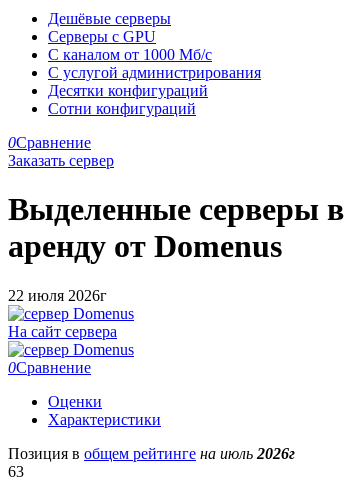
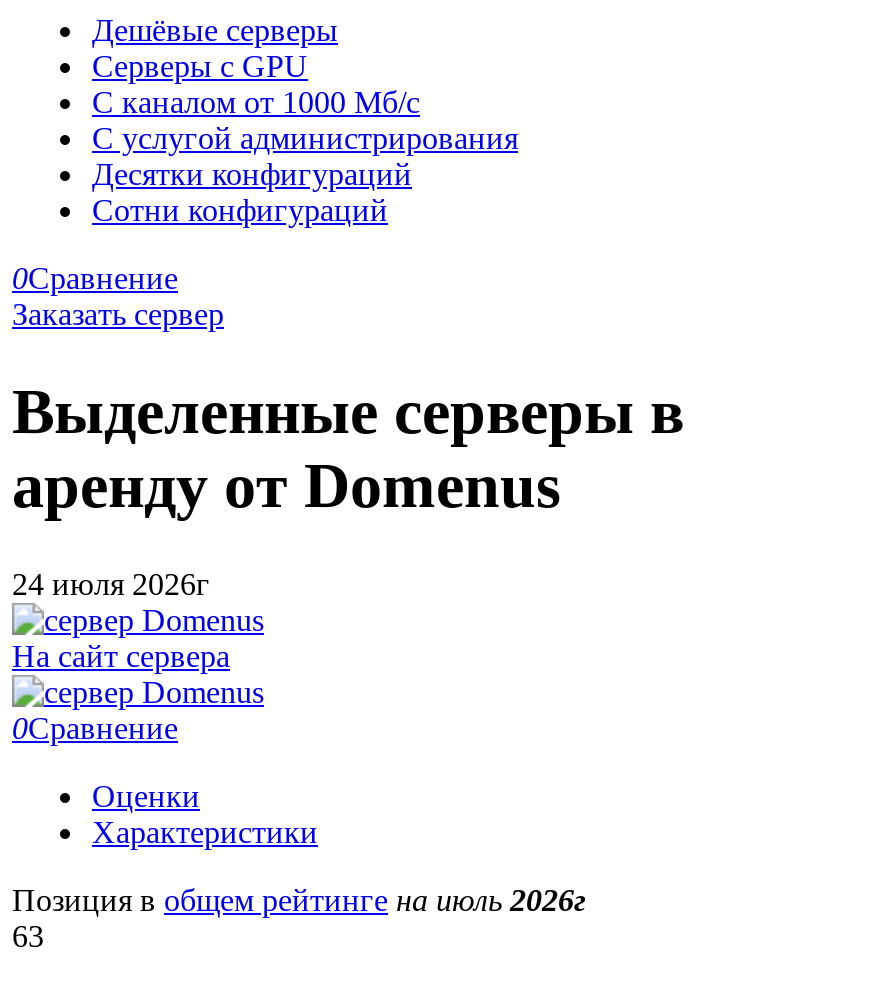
- 22 июля 2026г
+ 24 июля 2026г
